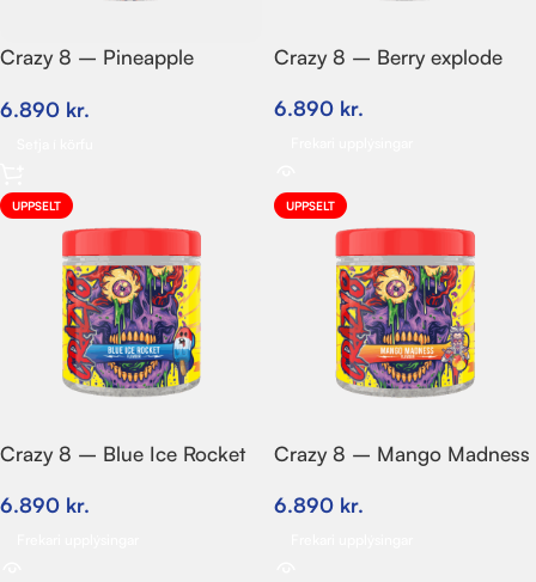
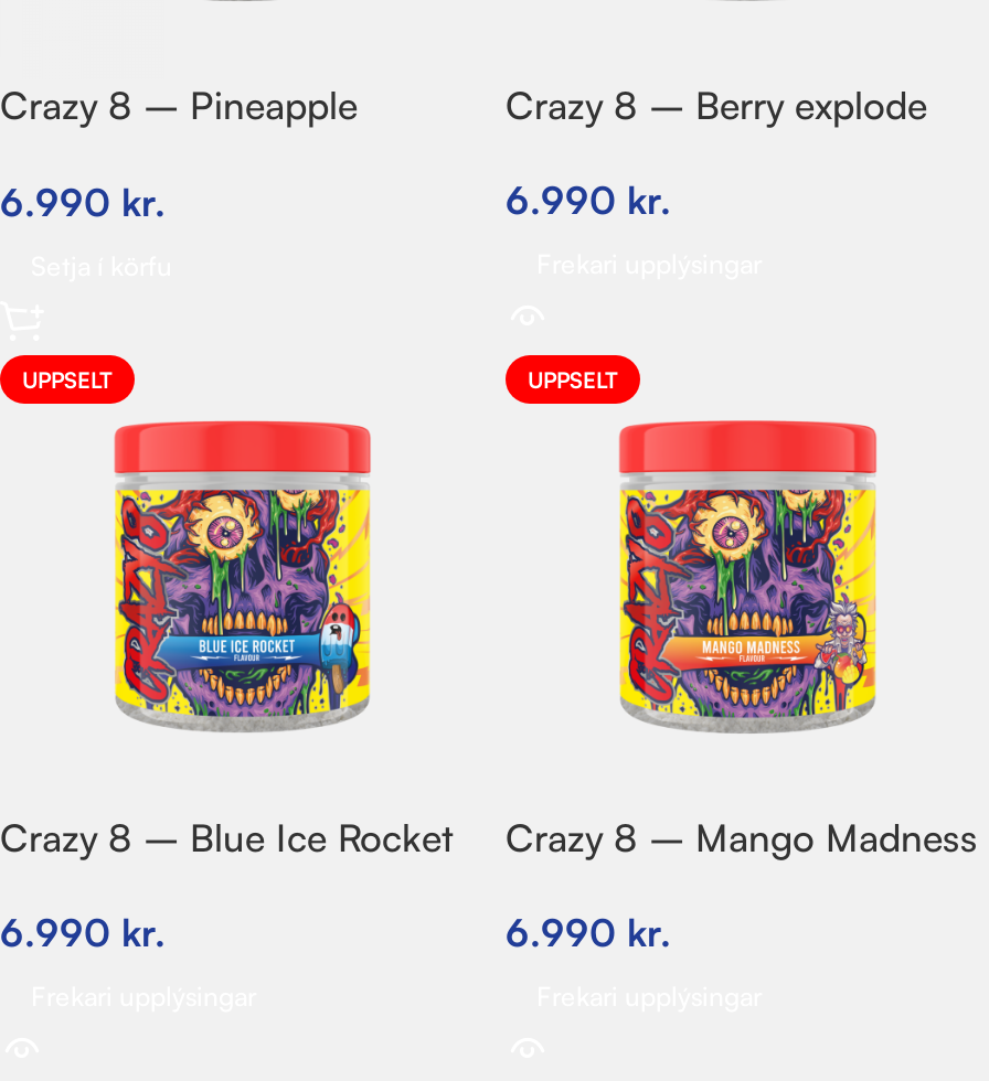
- 6.890 kr.
+ 6.990 kr.

- 6.890 kr.
+ 6.990 kr.

- 6.890 kr.
+ 6.990 kr.

- 6.890 kr.
+ 6.990 kr.
